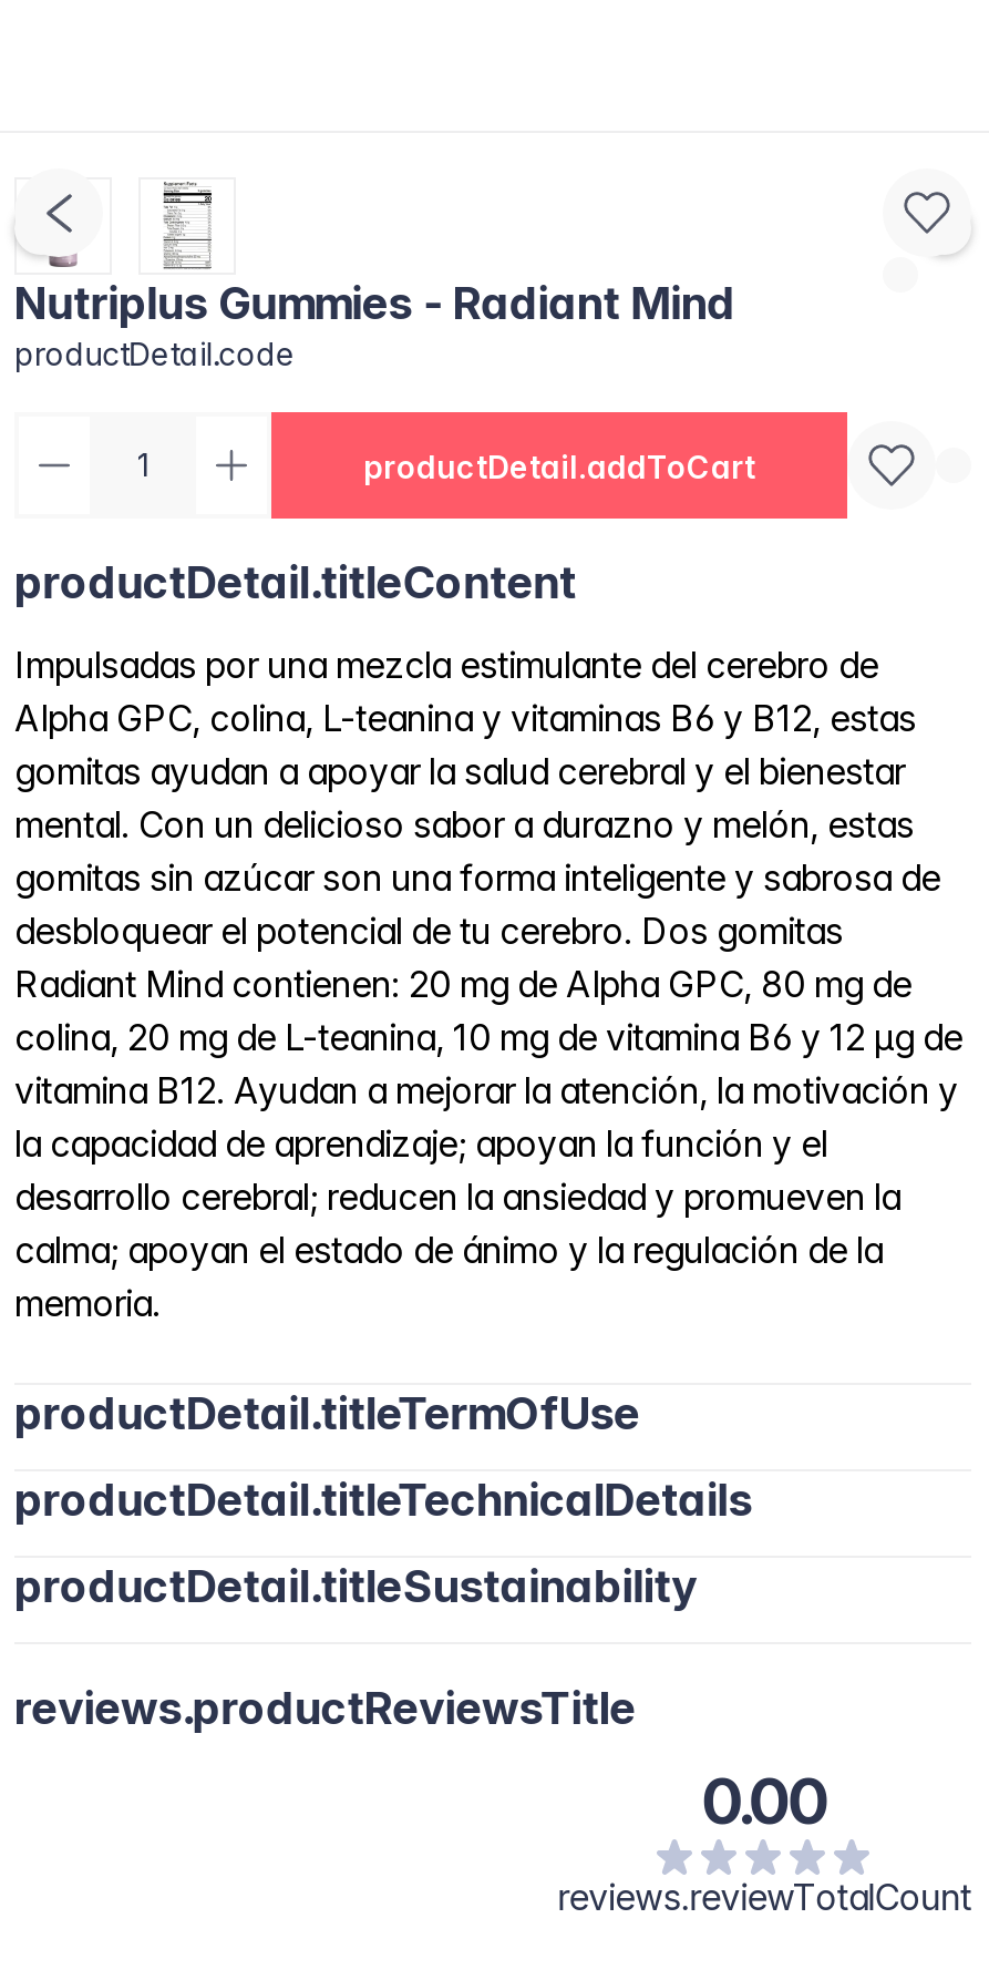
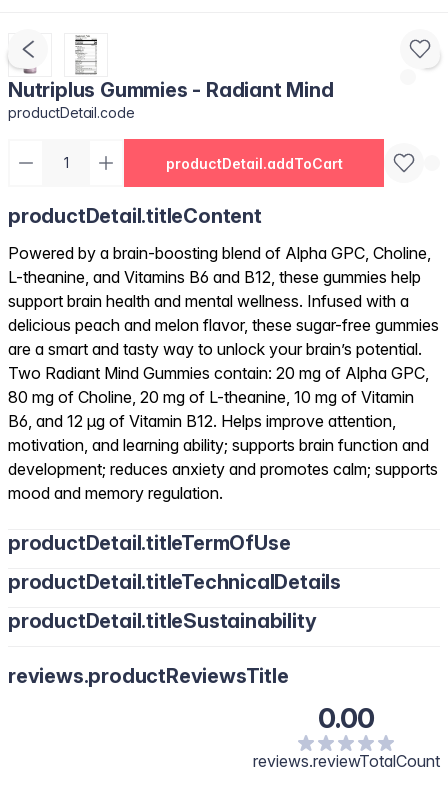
- Impulsadas por una mezcla estimulante del cerebro de
- Alpha GPC, colina, L-teanina y vitaminas B6 y B12, estas
- gomitas ayudan a apoyar la salud cerebral y el bienestar
- mental. Con un delicioso sabor a durazno y melón, estas
- gomitas sin azúcar son una forma inteligente y sabrosa de
- desbloquear el potencial de tu cerebro. Dos gomitas
- Radiant Mind contienen: 20 mg de Alpha GPC, 80 mg de
- colina, 20 mg de L-teanina, 10 mg de vitamina B6 y 12 µg de
- vitamina B12. Ayudan a mejorar la atención, la motivación y
- la capacidad de aprendizaje; apoyan la función y el
- desarrollo cerebral; reducen la ansiedad y promueven la
- calma; apoyan el estado de ánimo y la regulación de la
- memoria.
+ Powered by a brain-boosting blend of Alpha GPC, Choline,
+ L-theanine, and Vitamins B6 and B12, these gummies help
+ support brain health and mental wellness. Infused with a
+ delicious peach and melon flavor, these sugar-free gummies
+ are a smart and tasty way to unlock your brain’s potential.
+ Two Radiant Mind Gummies contain: 20 mg of Alpha GPC,
+ 80 mg of Choline, 20 mg of L-theanine, 10 mg of Vitamin
+ B6, and 12 µg of Vitamin B12. Helps improve attention,
+ motivation, and learning ability; supports brain function and
+ development; reduces anxiety and promotes calm; supports
+ mood and memory regulation.
